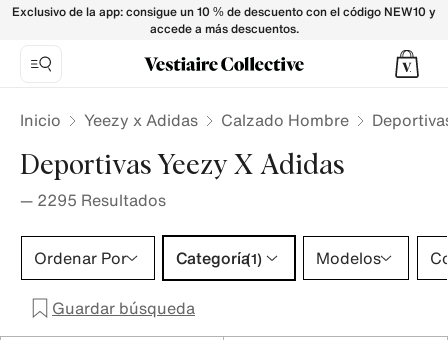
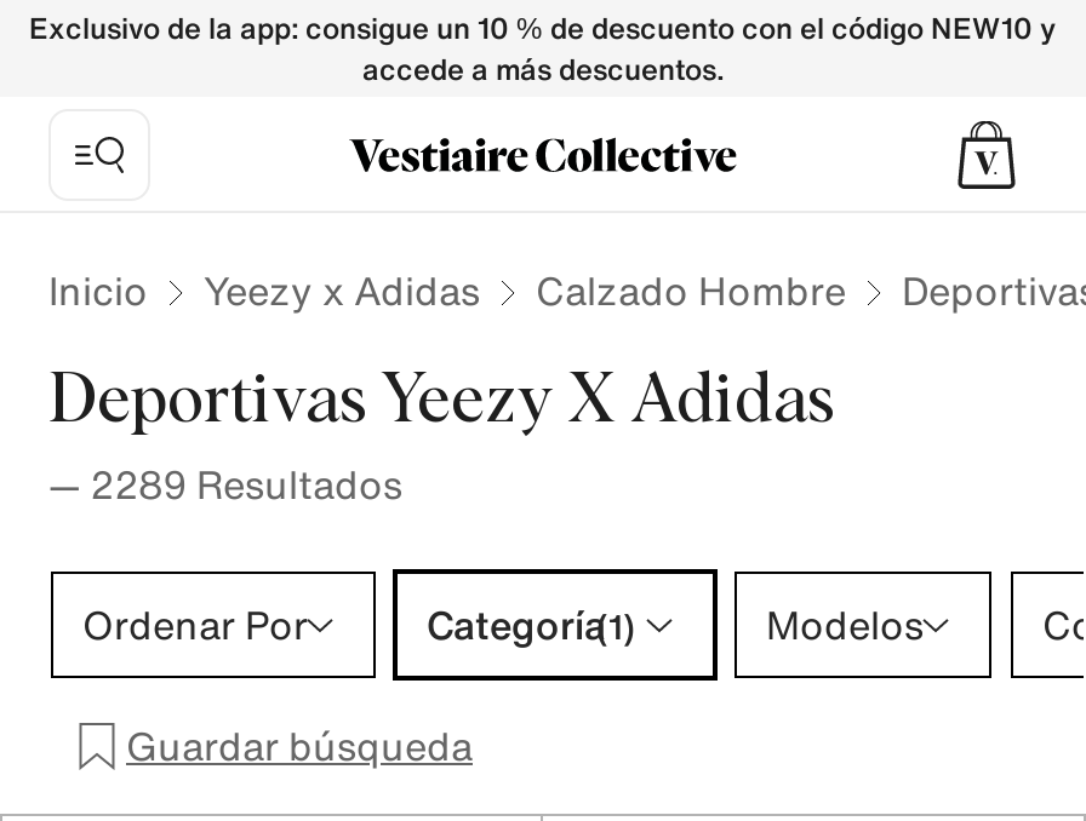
- — 2295 Resultados
+ — 2289 Resultados
